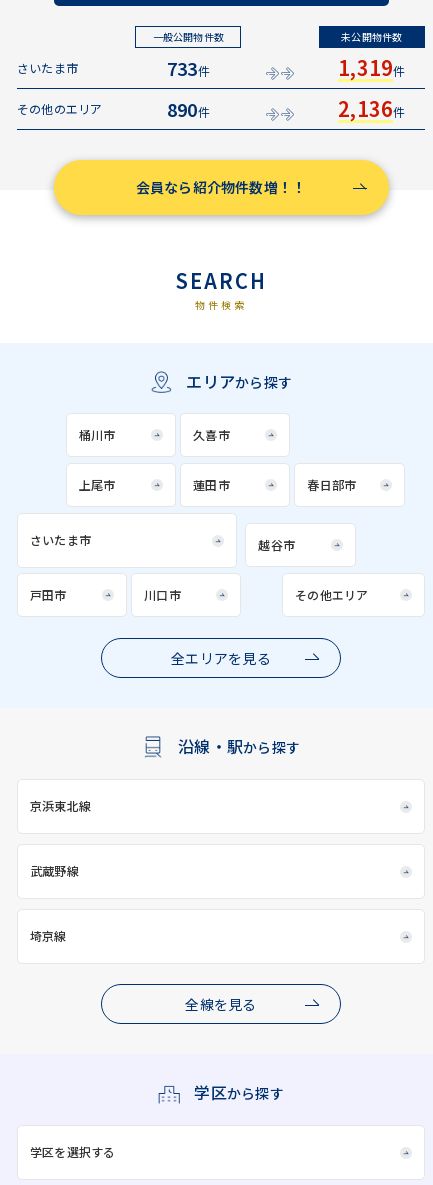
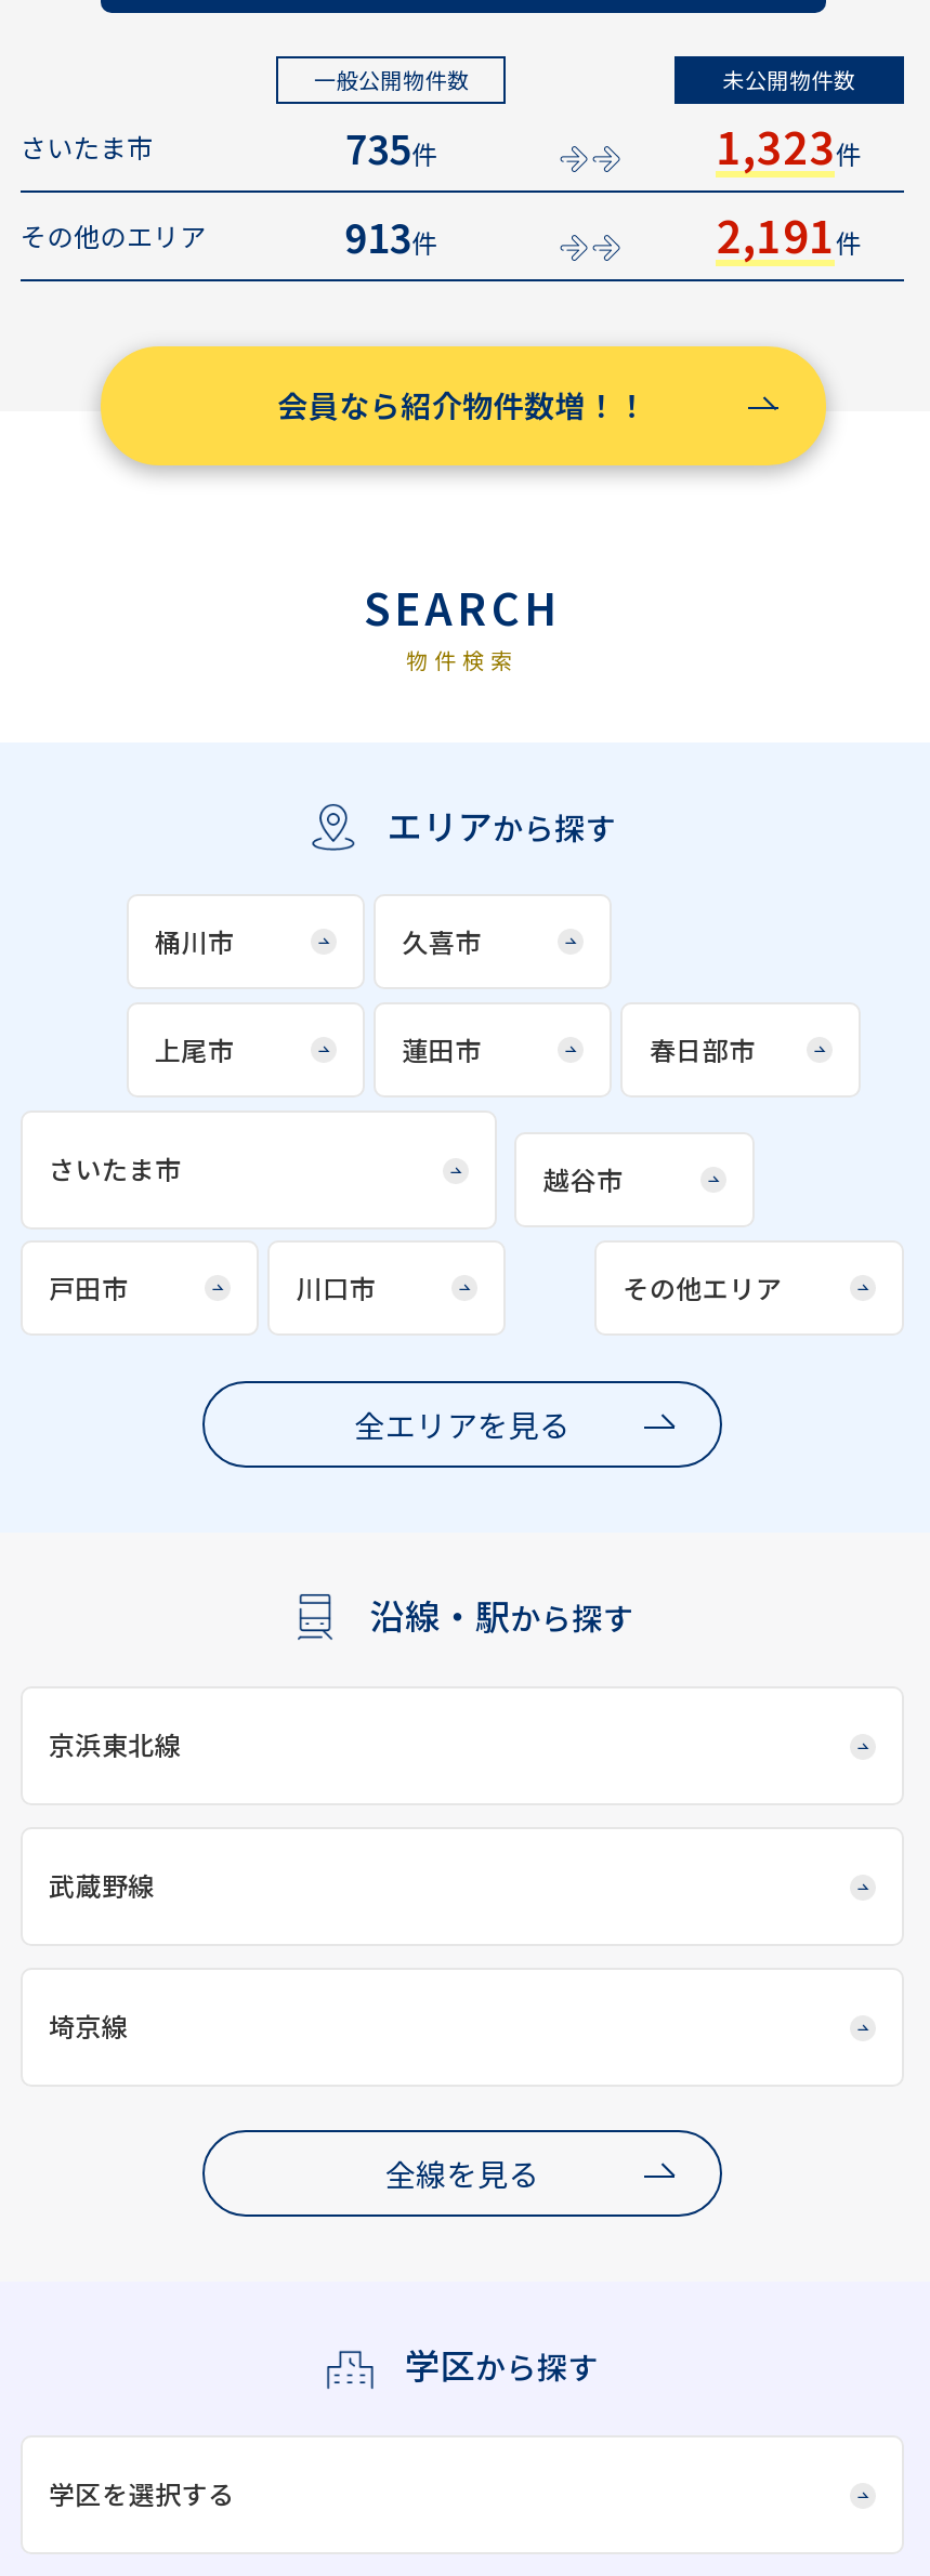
- 733件
+ 735件

- 1,319件
+ 1,323件

- 890件
+ 913件

- 2,136件
+ 2,191件
